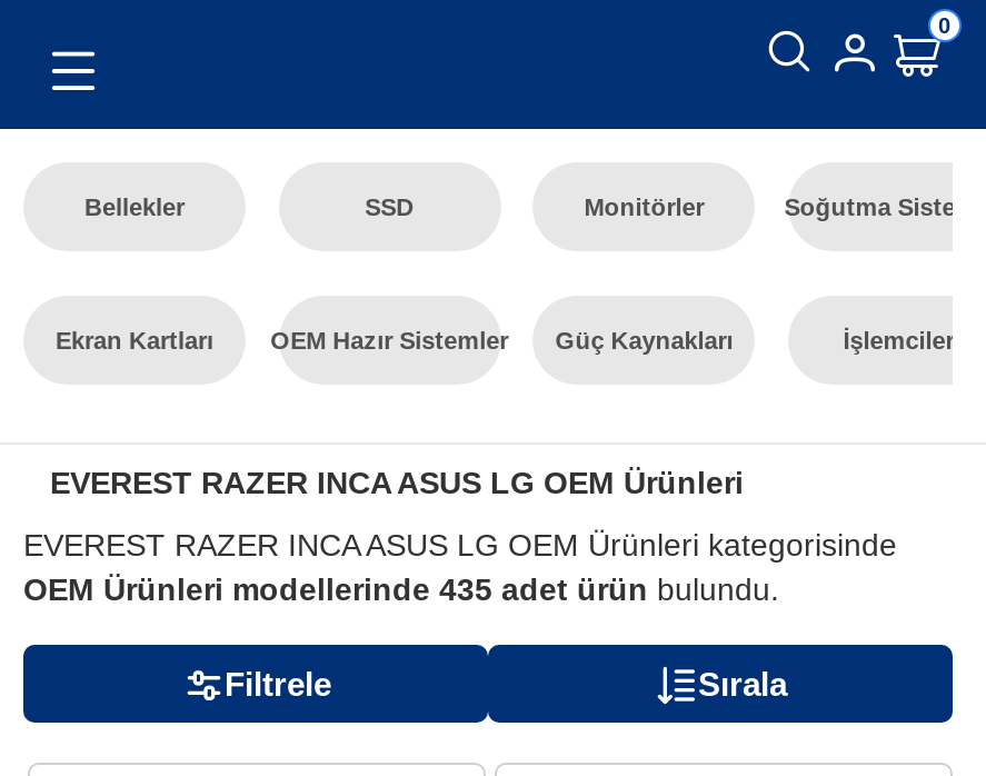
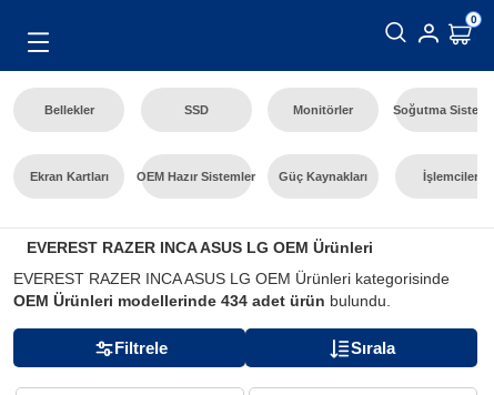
- OEM Ürünleri modellerinde 435 adet ürün bulundu.
+ OEM Ürünleri modellerinde 434 adet ürün bulundu.
